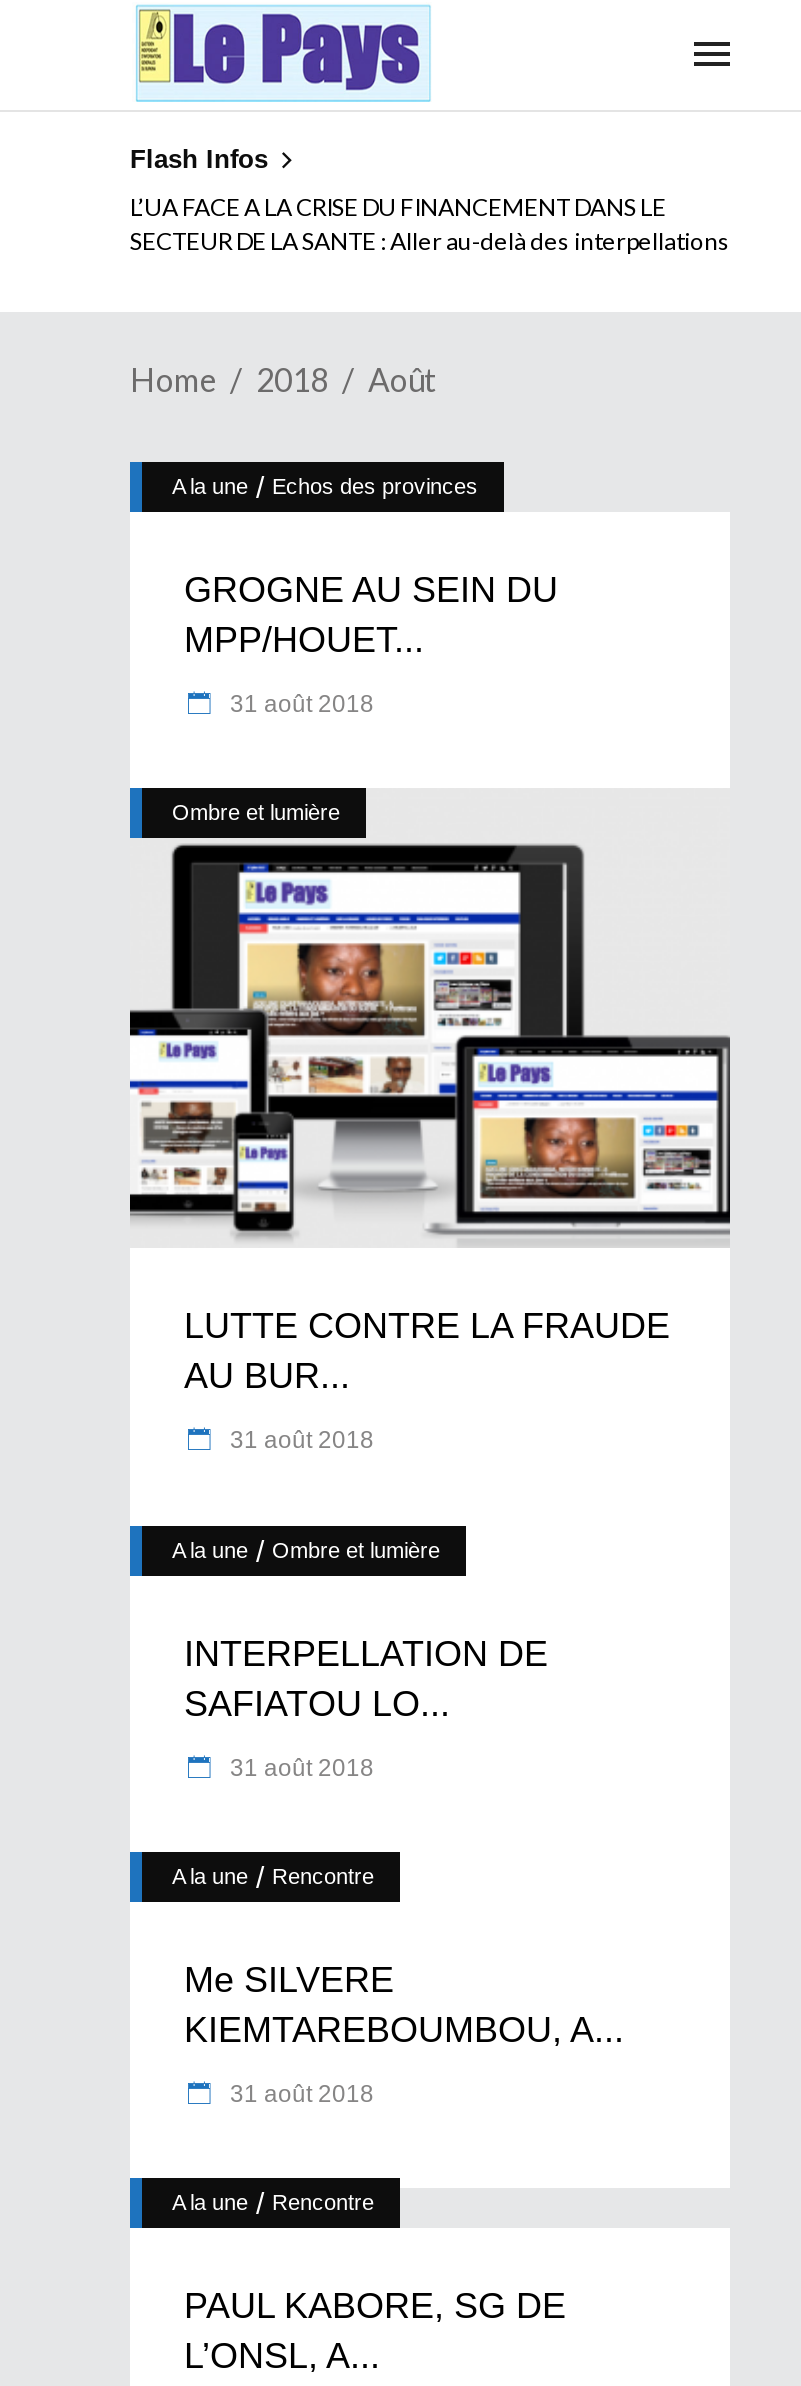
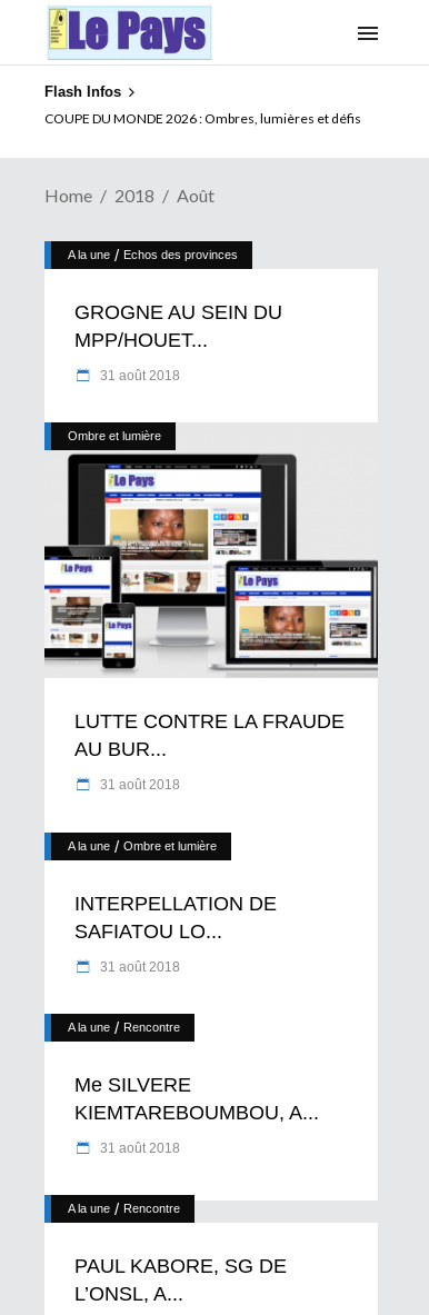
- L’UA FACE A LA CRISE DU FINANCEMENT DANS LE
- SECTEUR DE LA SANTE : Aller au-delà des interpellations
+ COUPE DU MONDE 2026 : Ombres, lumières et défis
